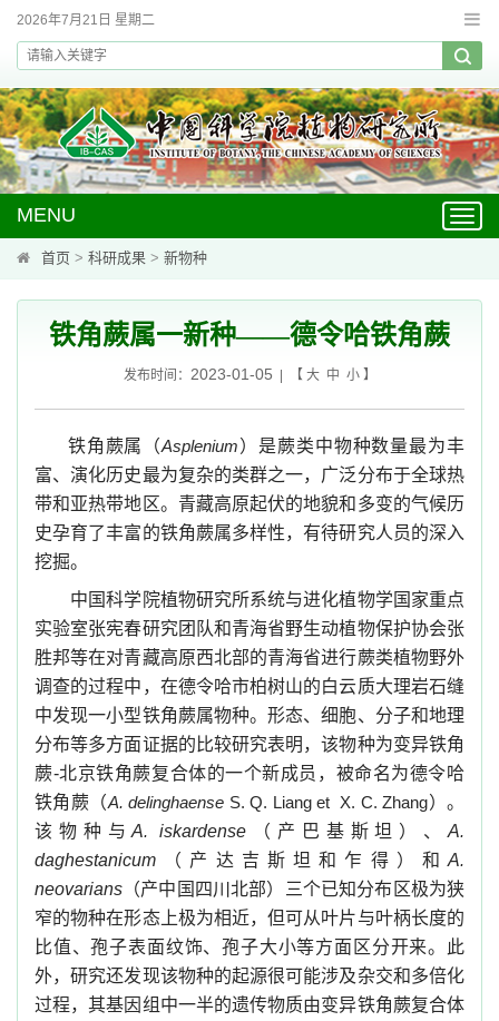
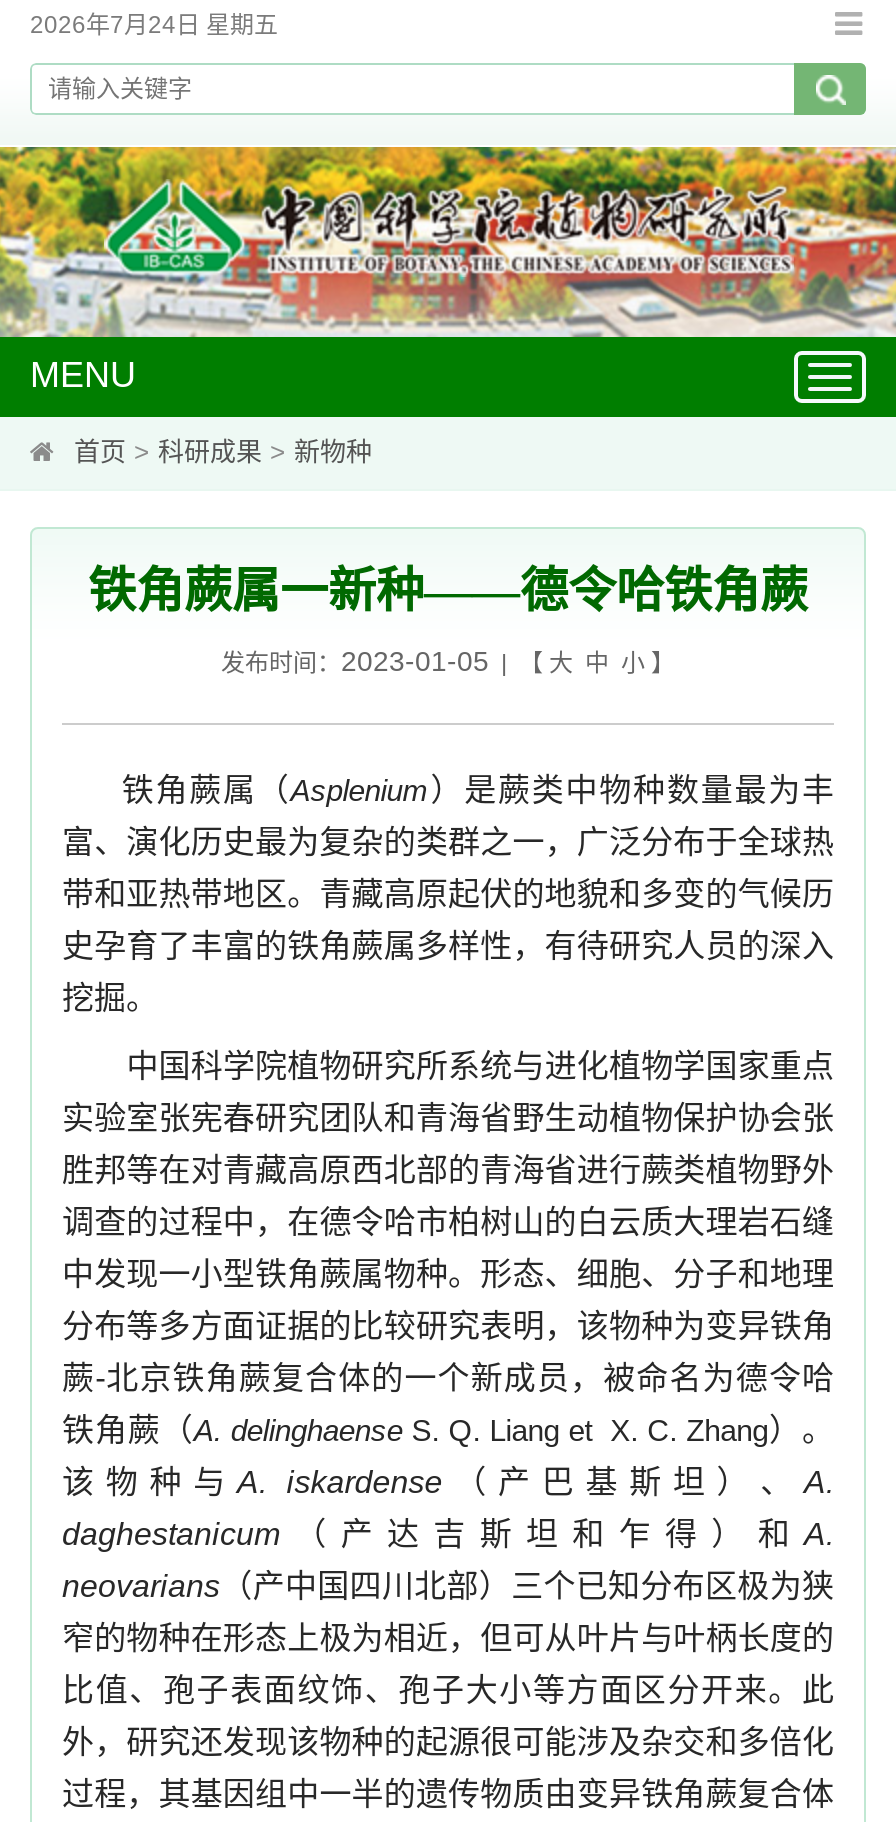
- 2026年7月21日 星期二
+ 2026年7月24日 星期五
